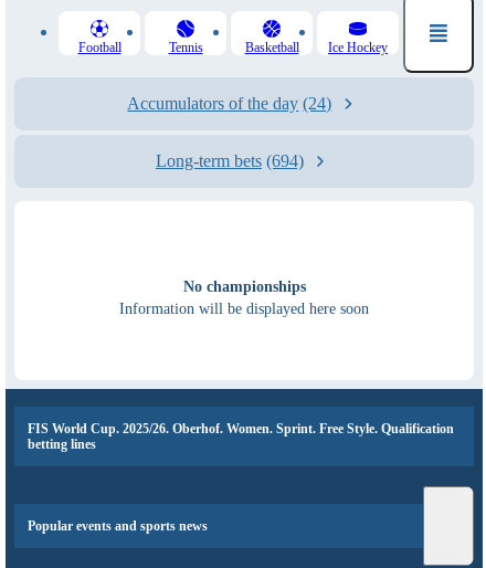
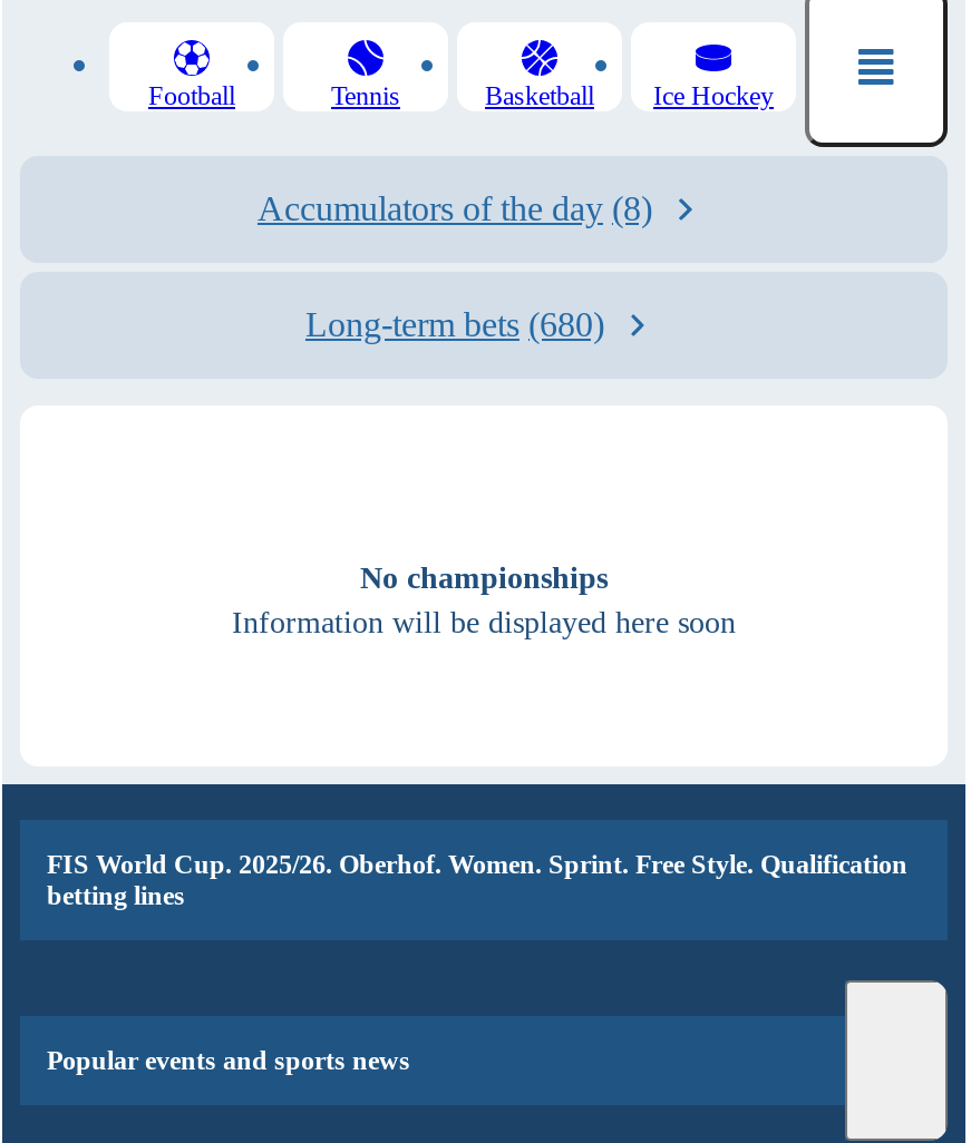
- Accumulators of the day (24)
+ Accumulators of the day (8)

- Long-term bets (694)
+ Long-term bets (680)
